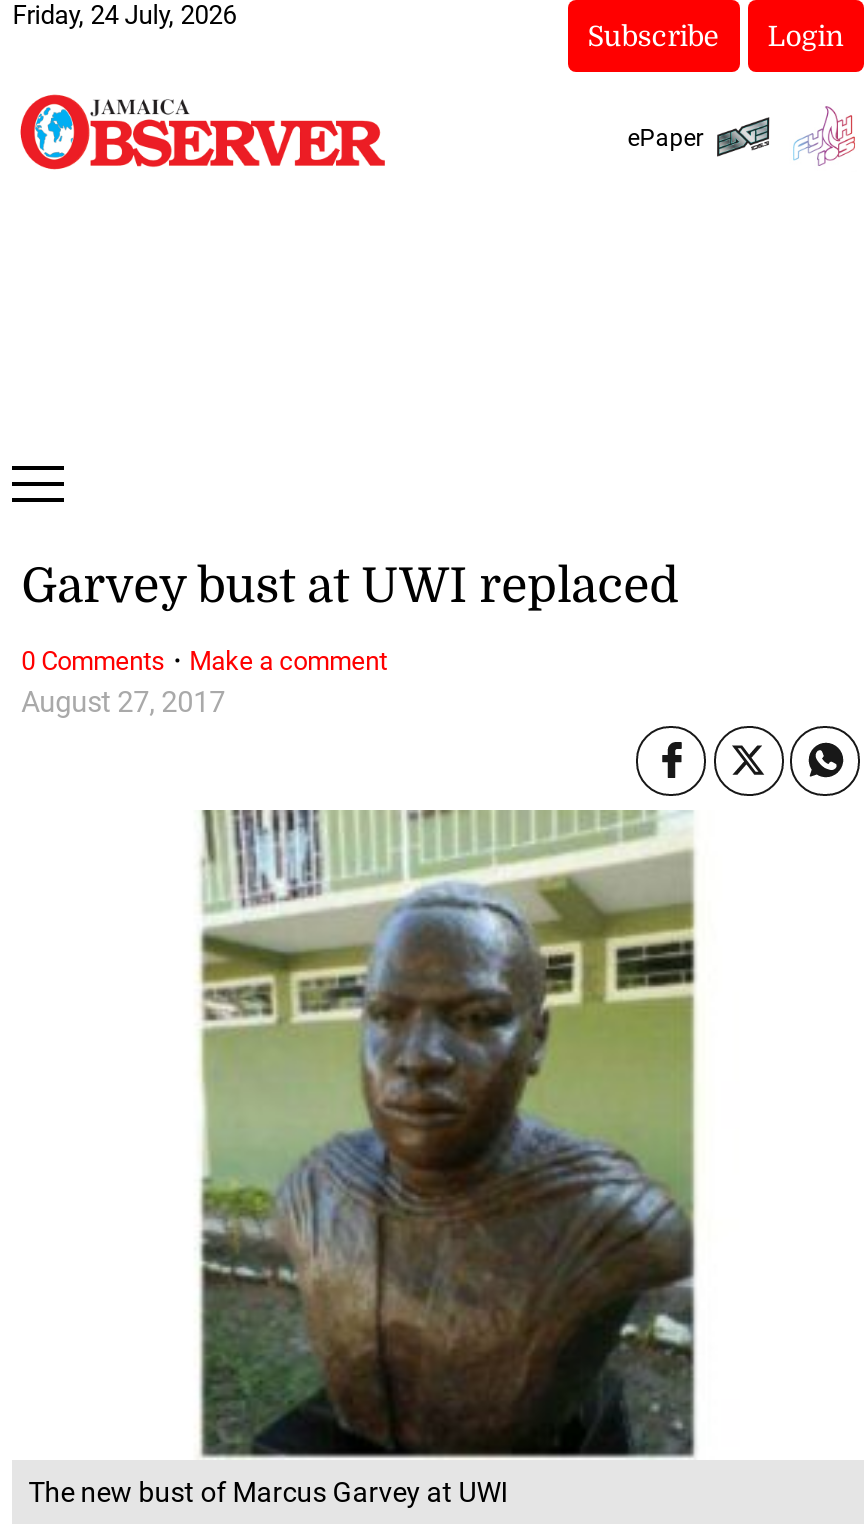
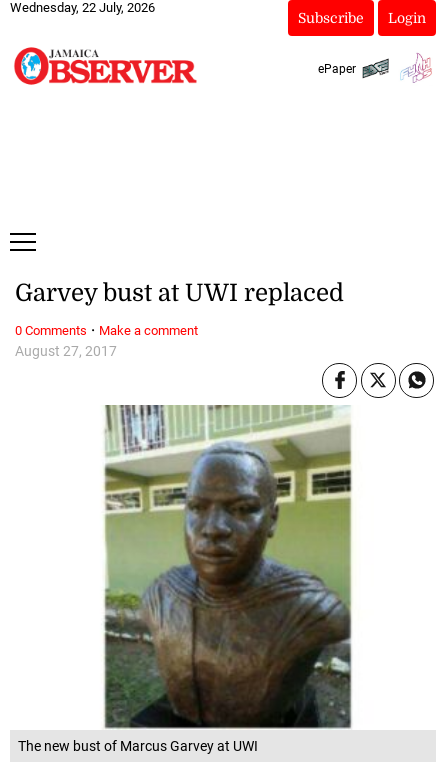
- Friday, 24 July, 2026
+ Wednesday, 22 July, 2026
